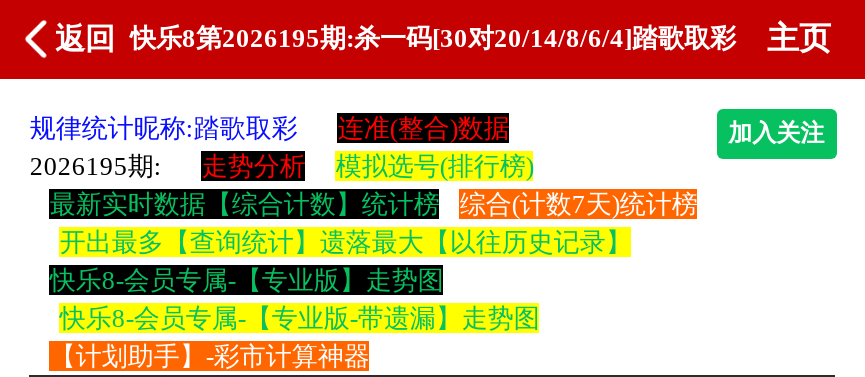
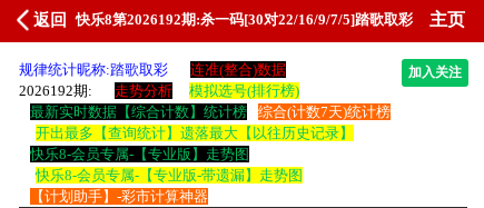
- 返回 快乐8第2026195期:杀一码[30对20/14/8/6/4]踏歌取彩
+ 返回 快乐8第2026192期:杀一码[30对22/16/9/7/5]踏歌取彩

- 2026195期:
+ 2026192期:
